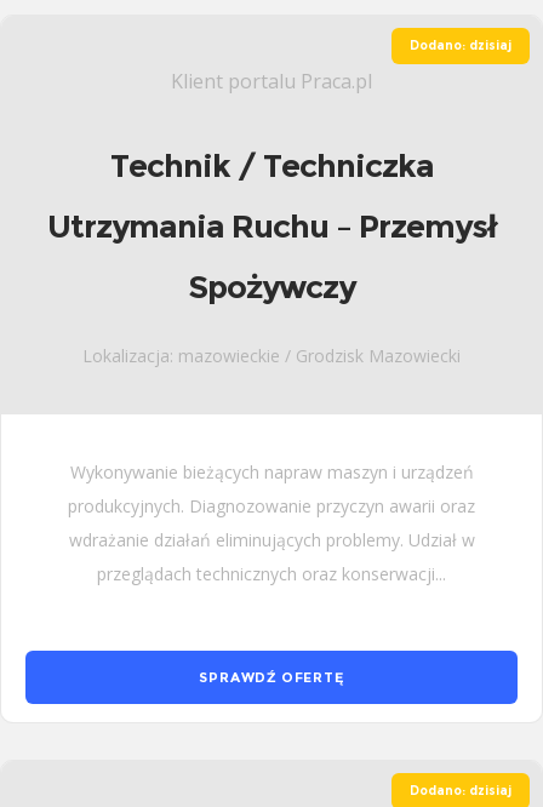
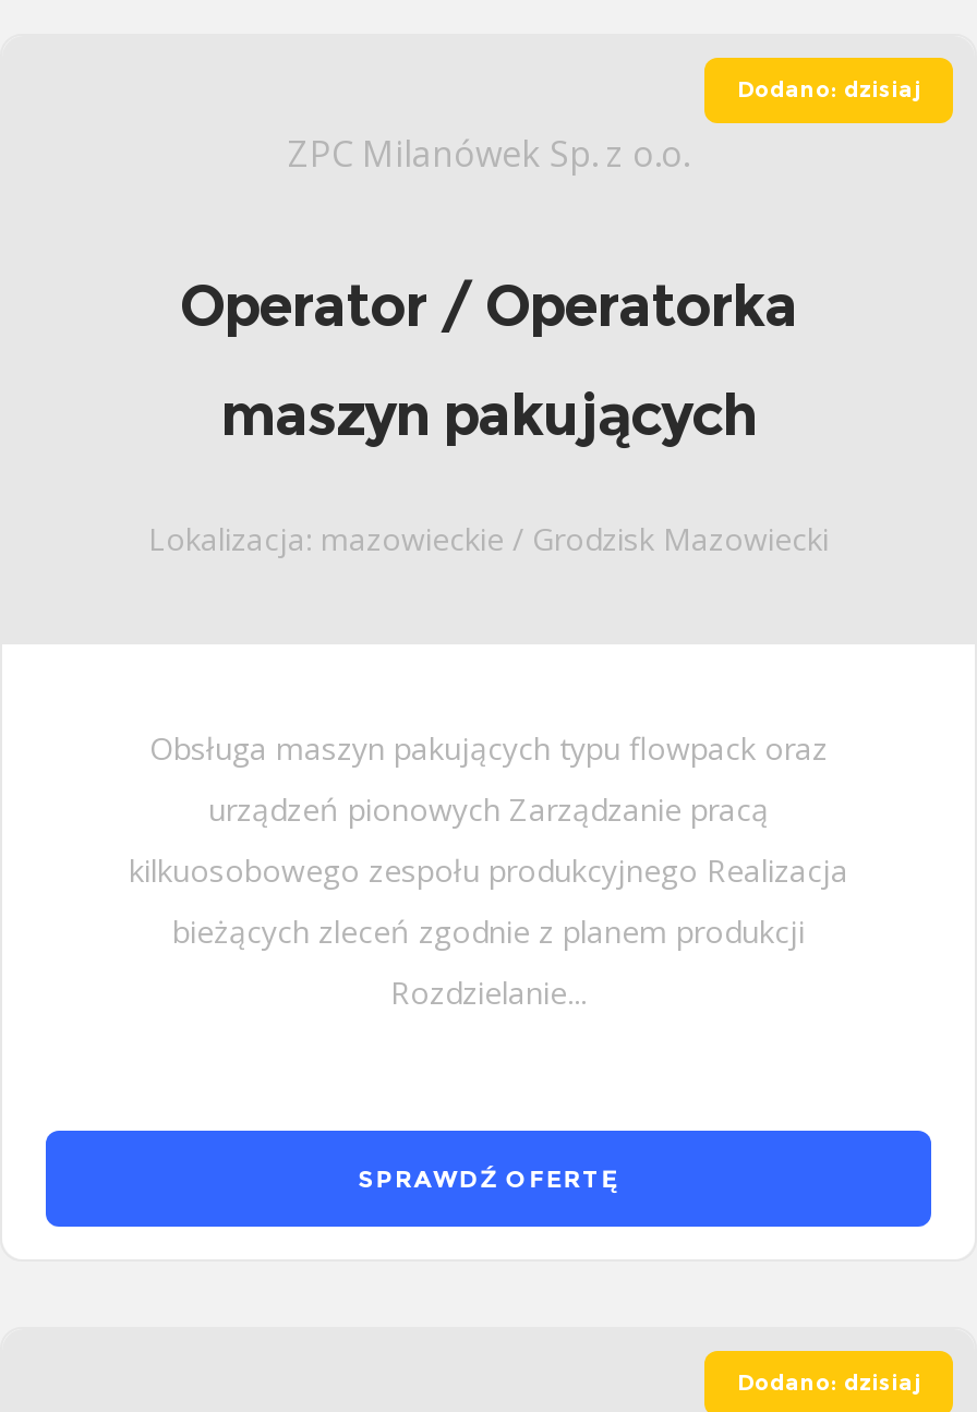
- Klient portalu Praca.pl
- Technik / Techniczka
- Utrzymania Ruchu – Przemysł
- Spożywczy
+ ZPC Milanówek Sp. z o.o.
+ Operator / Operatorka
+ maszyn pakujących

moved up: Lokalizacja: mazowieckie / Grodzisk Mazowiecki

- Wykonywanie bieżących napraw maszyn i urządzeń
- produkcyjnych. Diagnozowanie przyczyn awarii oraz
- wdrażanie działań eliminujących problemy. Udział w
- przeglądach technicznych oraz konserwacji...
+ Obsługa maszyn pakujących typu flowpack oraz
+ urządzeń pionowych Zarządzanie pracą
+ kilkuosobowego zespołu produkcyjnego Realizacja
+ bieżących zleceń zgodnie z planem produkcji
+ Rozdzielanie...
